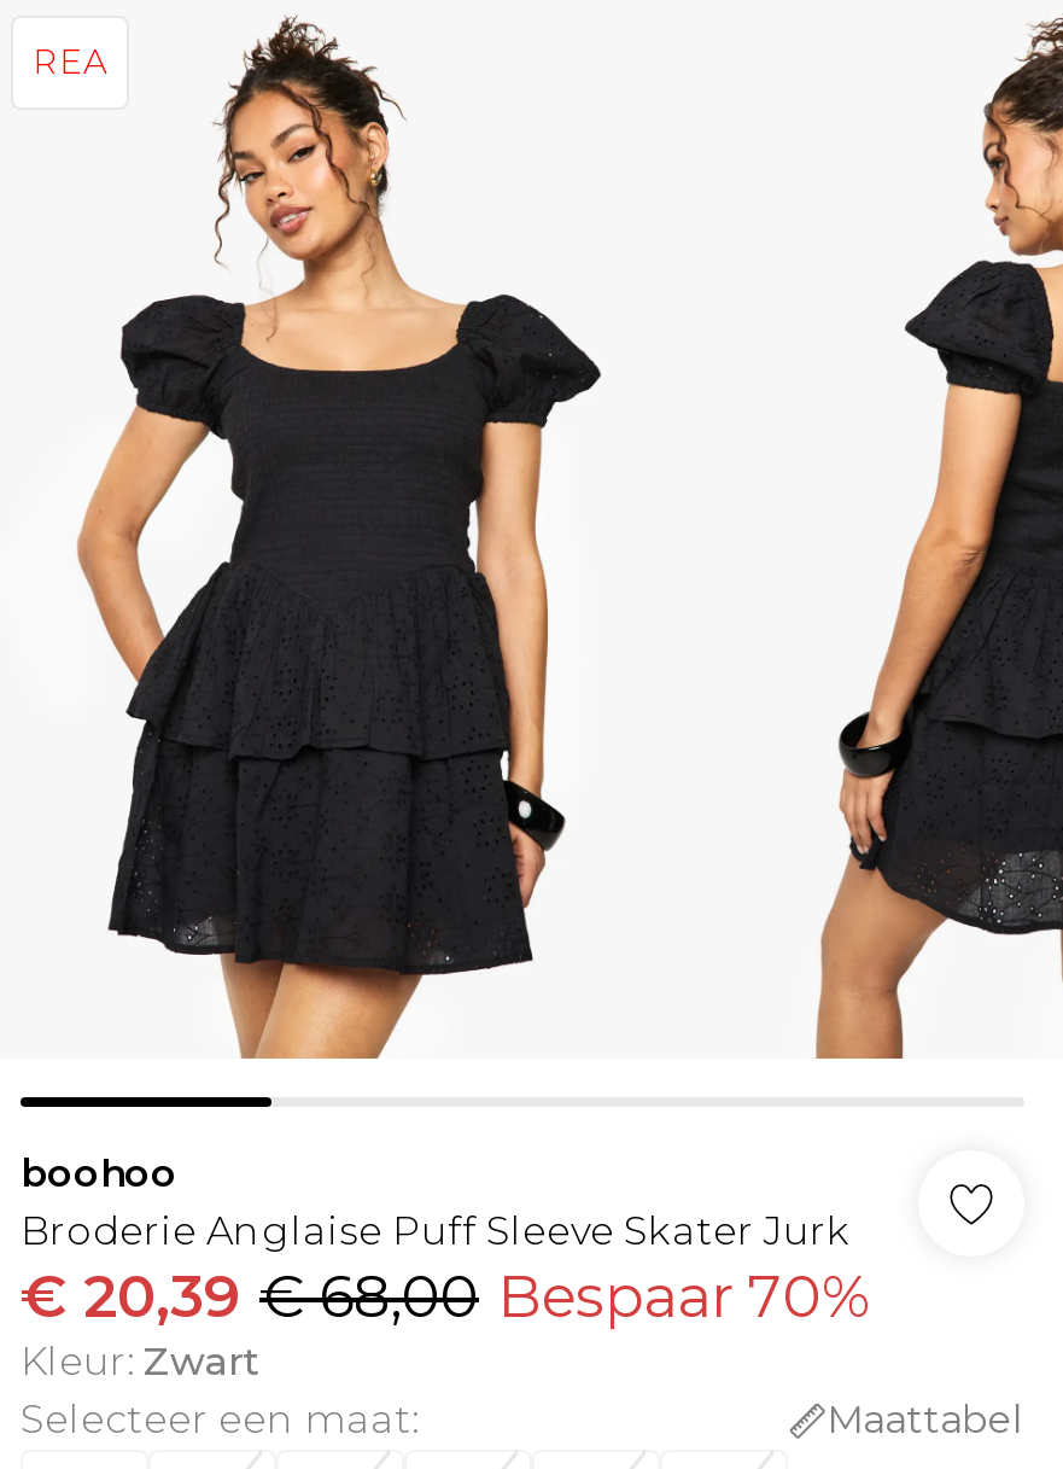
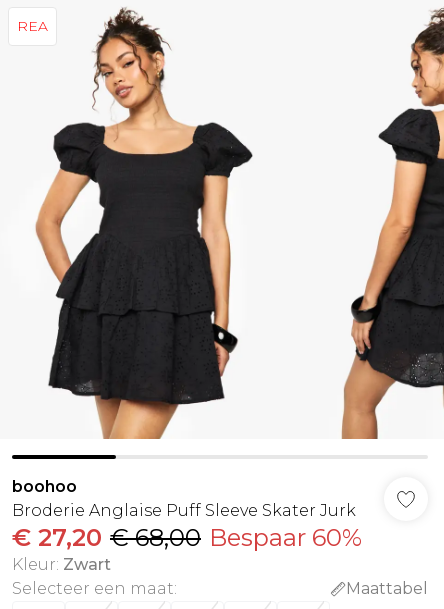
- € 20,39 € 68,00 Bespaar 70%
+ € 27,20 € 68,00 Bespaar 60%
